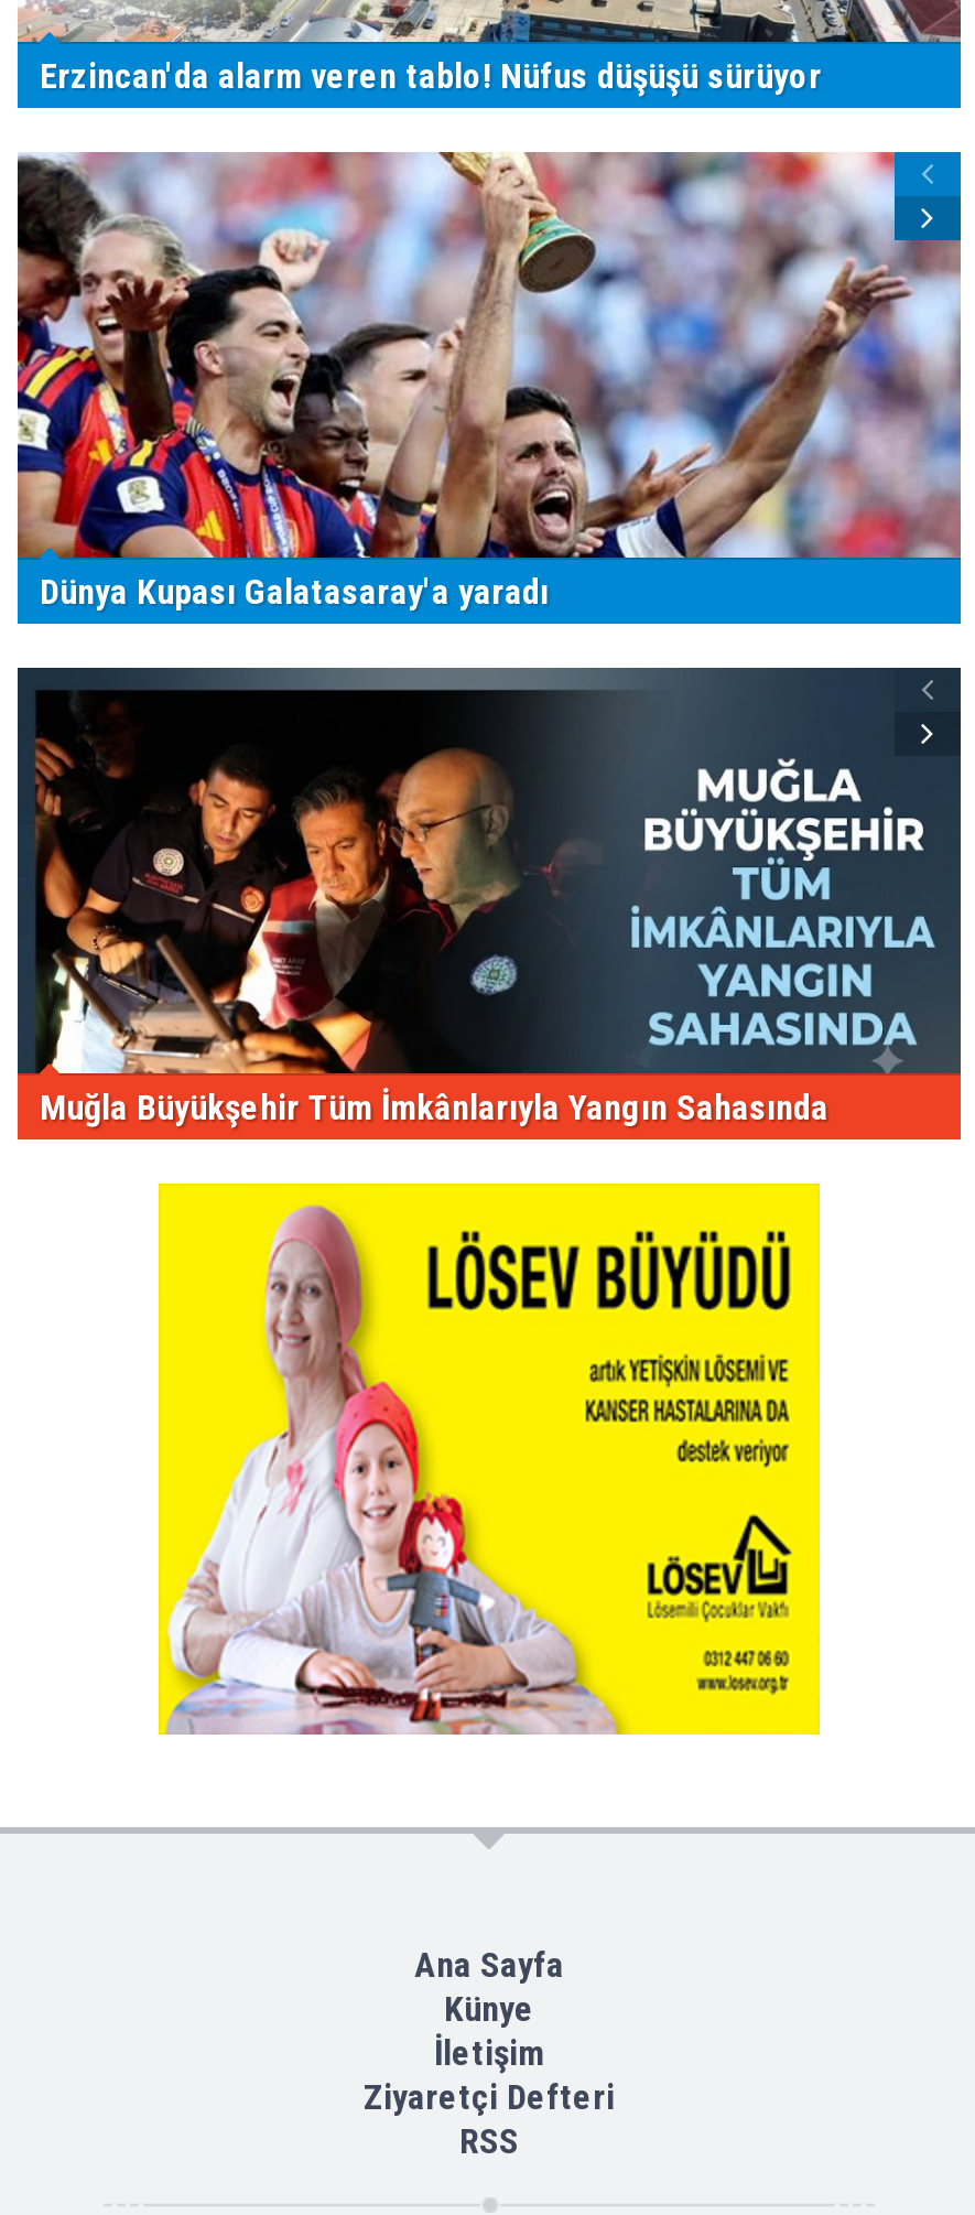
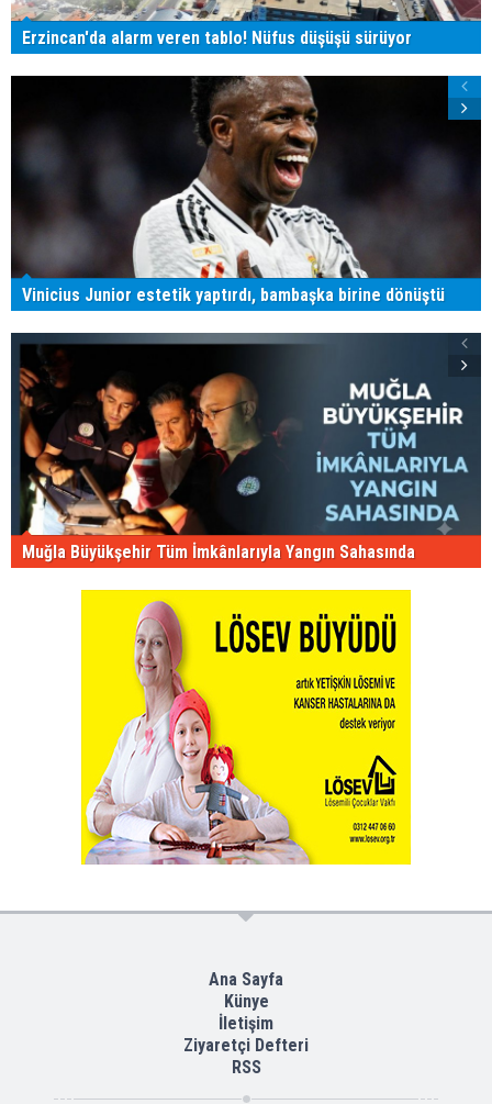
- [image]
- Dünya Kupası Galatasaray'a yaradı
+ [image]
+ Vinicius Junior estetik yaptırdı, bambaşka birine dönüştü
